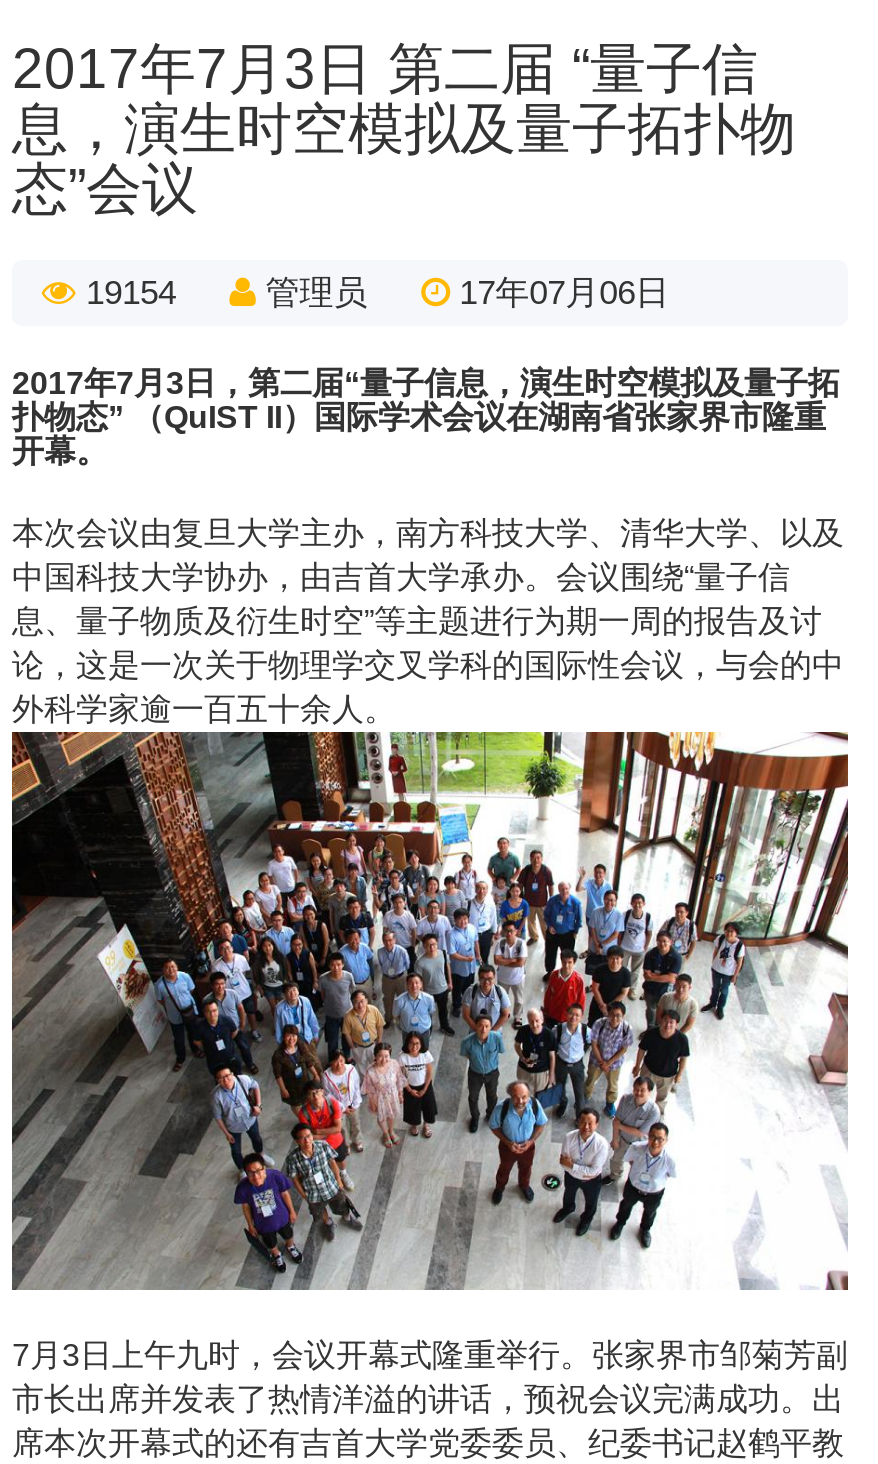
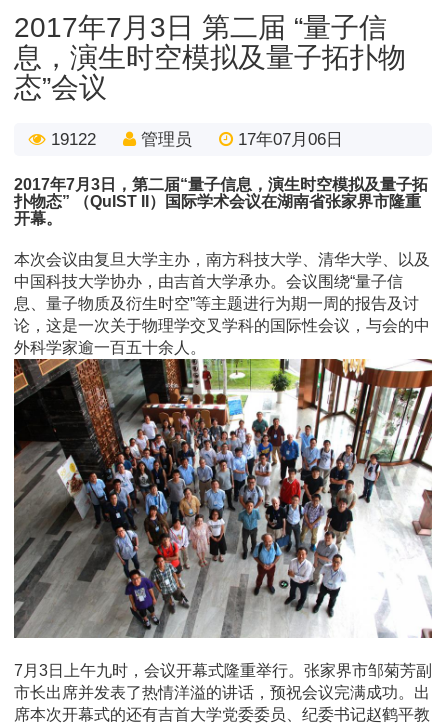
- 19154
+ 19122
